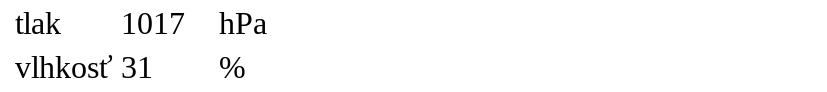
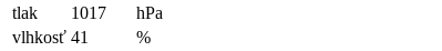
- vlhkosť 31
+ vlhkosť 41
